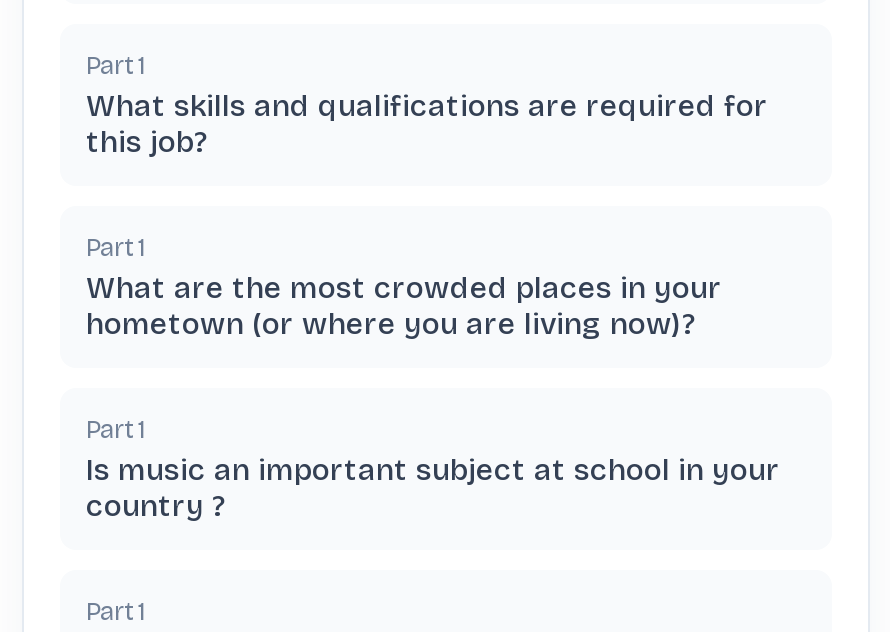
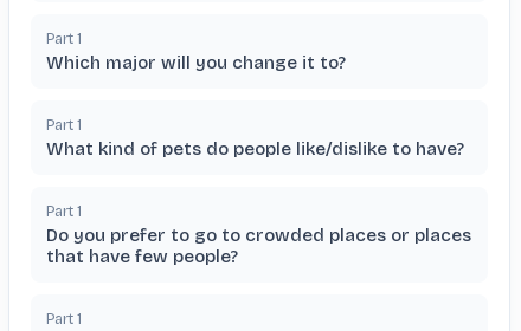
- What skills and qualifications are required for
- this job?
+ Which major will you change it to?

- What are the most crowded places in your
- hometown (or where you are living now)?
+ What kind of pets do people like/dislike to have?

- Is music an important subject at school in your
- country ?
+ Do you prefer to go to crowded places or places
+ that have few people?
